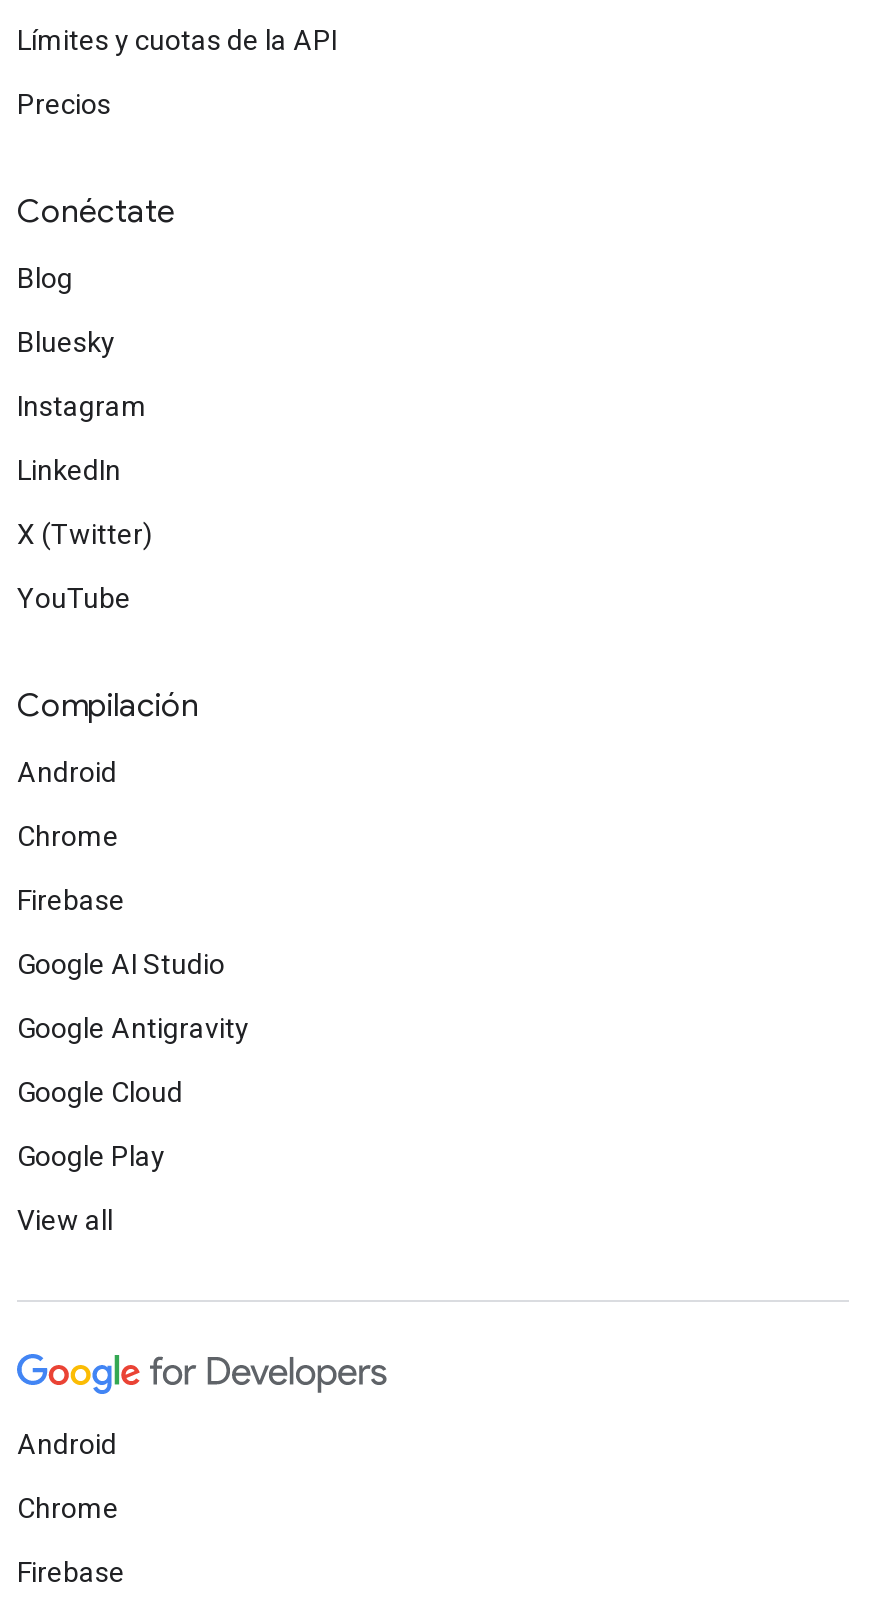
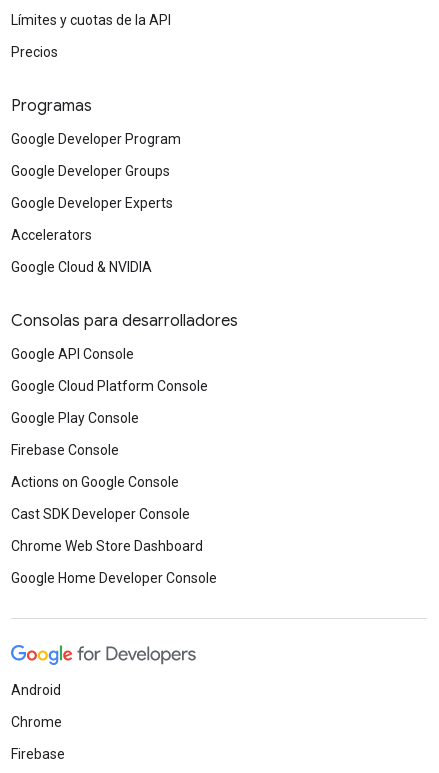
- Conéctate
- Blog
- Bluesky
- Instagram
- LinkedIn
- X (Twitter)
- YouTube
- Compilación
- Android
- Chrome
- Firebase
- Google AI Studio
- Google Antigravity
- Google Cloud
- Google Play
- View all
+ Programas
+ Google Developer Program
+ Google Developer Groups
+ Google Developer Experts
+ Accelerators
+ Google Cloud & NVIDIA
+ Consolas para desarrolladores
+ Google API Console
+ Google Cloud Platform Console
+ Google Play Console
+ Firebase Console
+ Actions on Google Console
+ Cast SDK Developer Console
+ Chrome Web Store Dashboard
+ Google Home Developer Console
